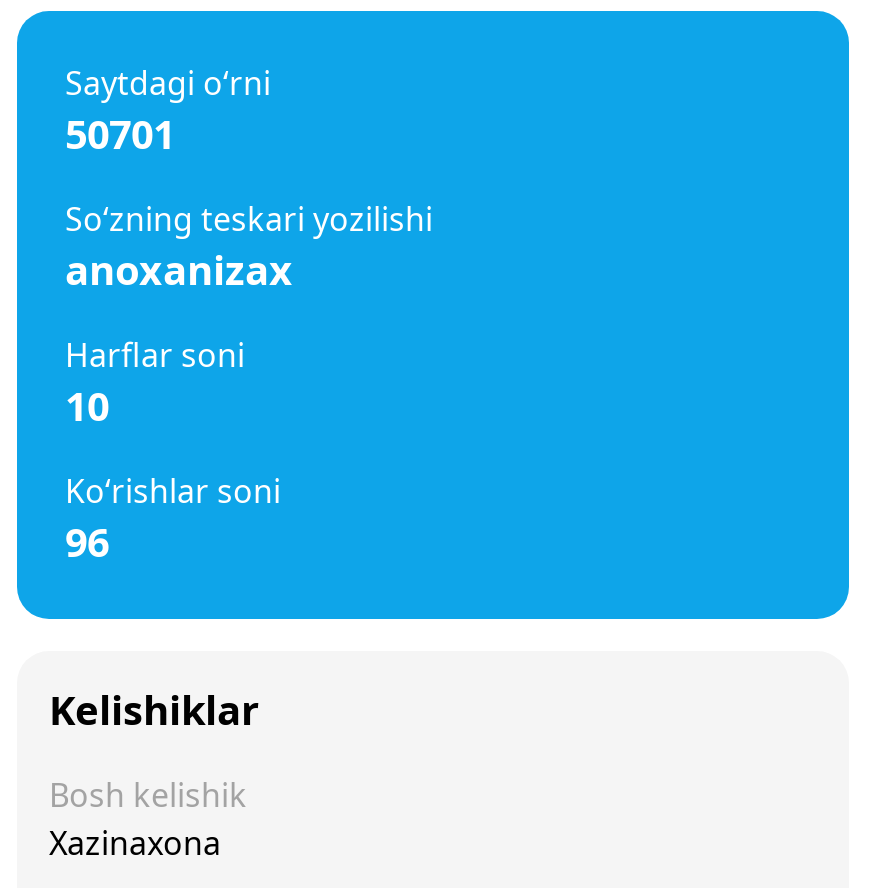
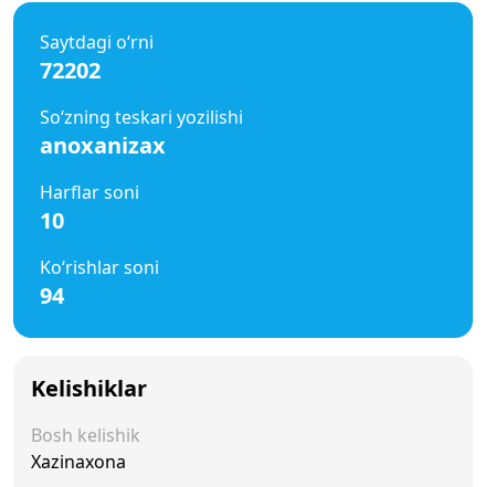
- 50701
+ 72202

- 96
+ 94
